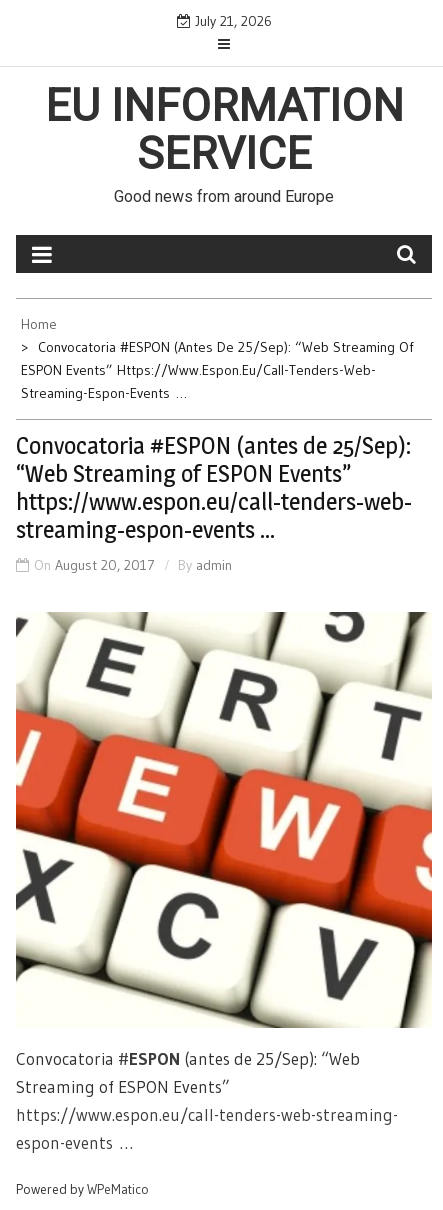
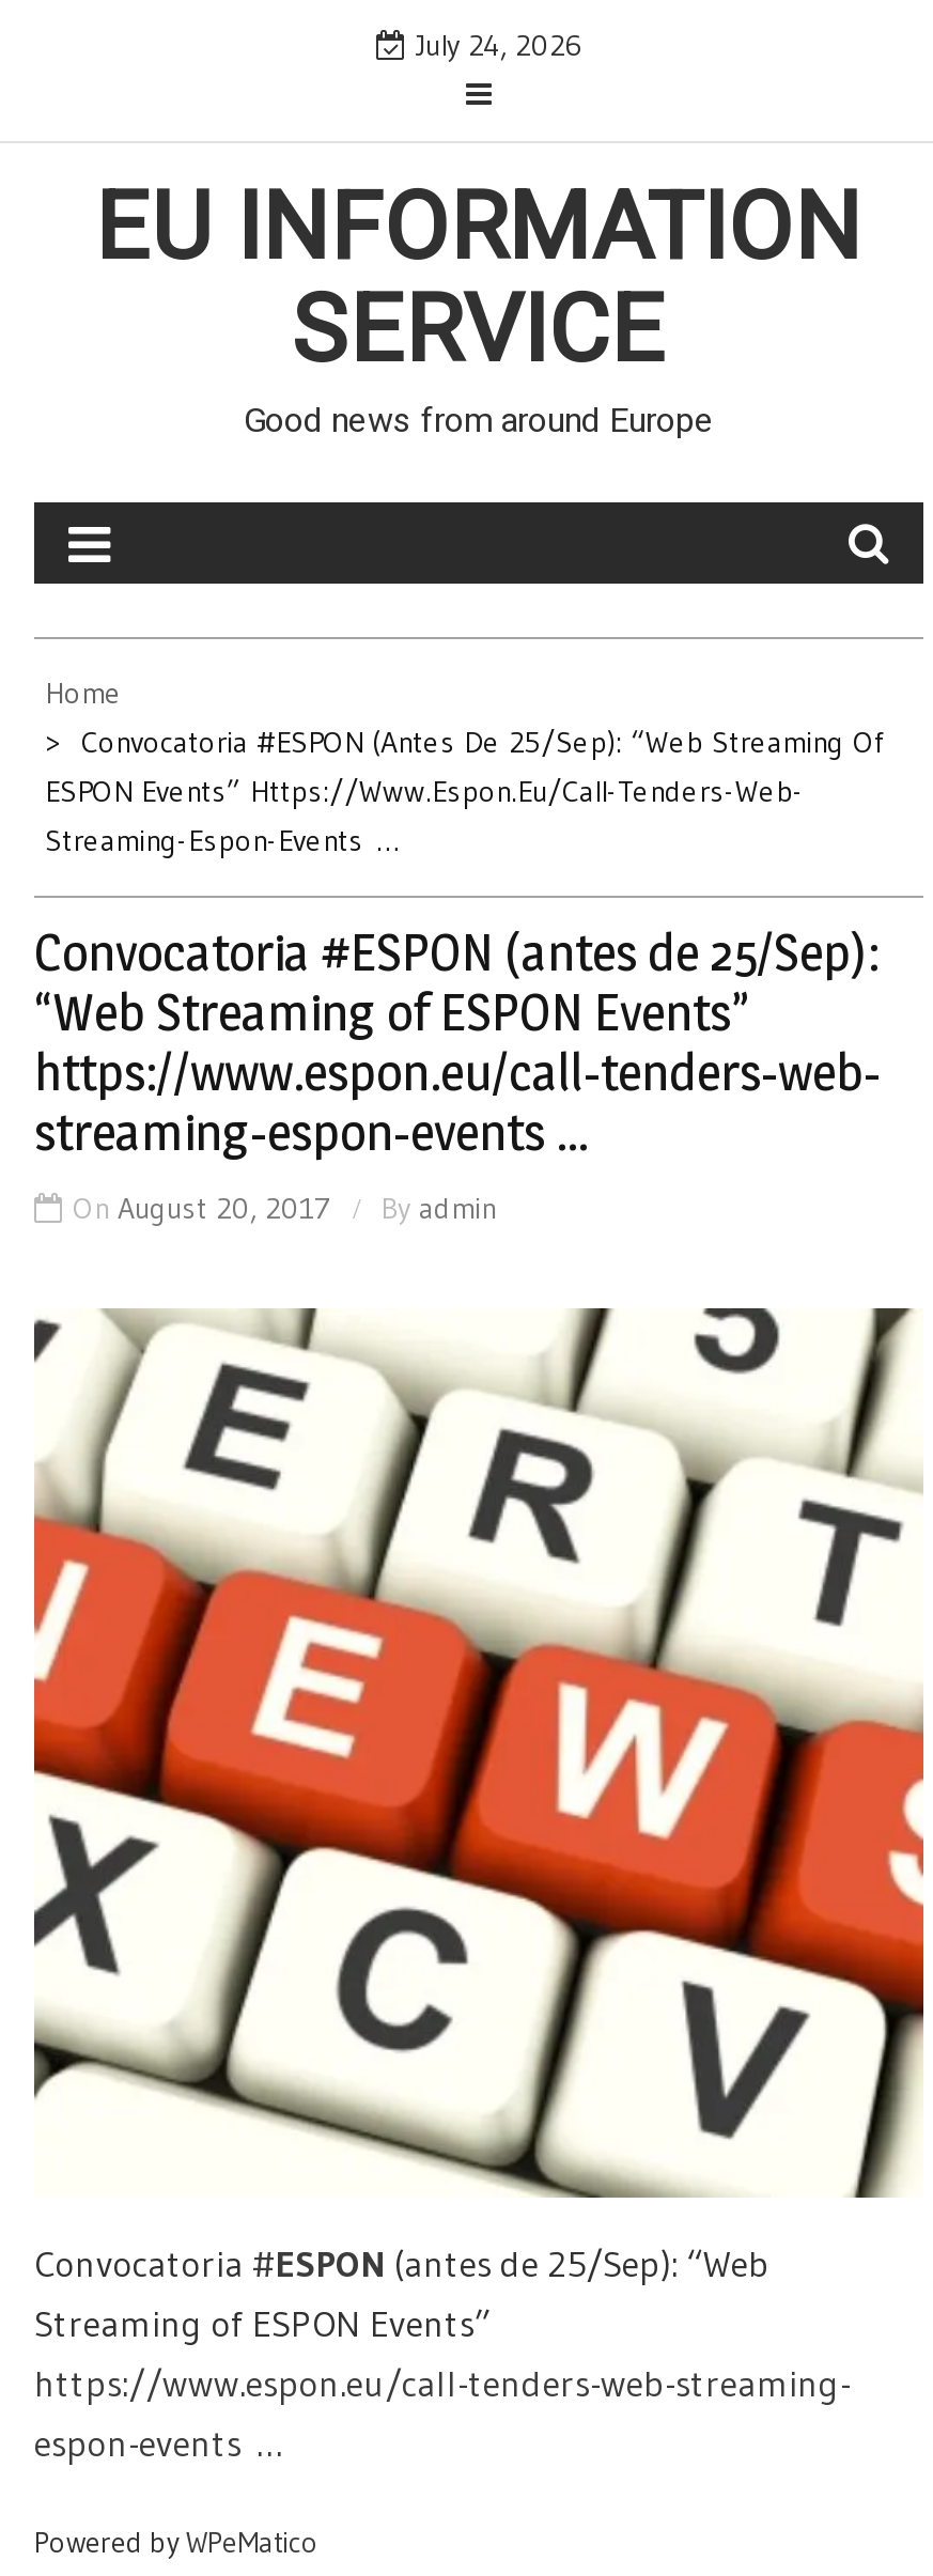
- July 21, 2026
+ July 24, 2026
